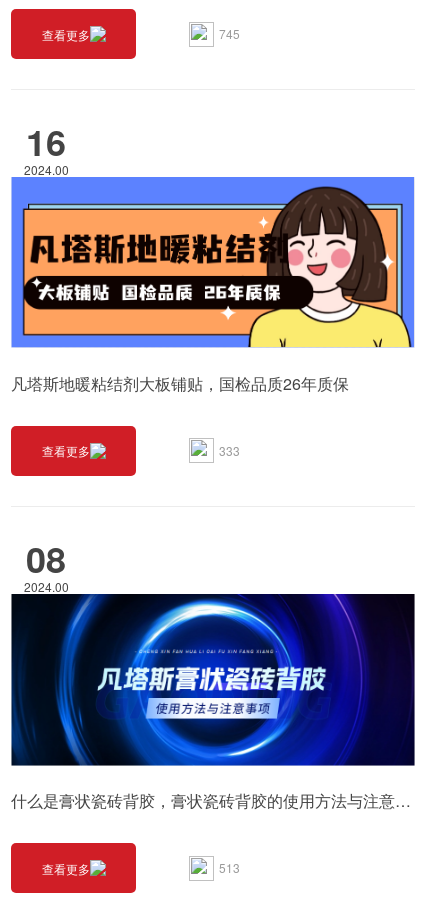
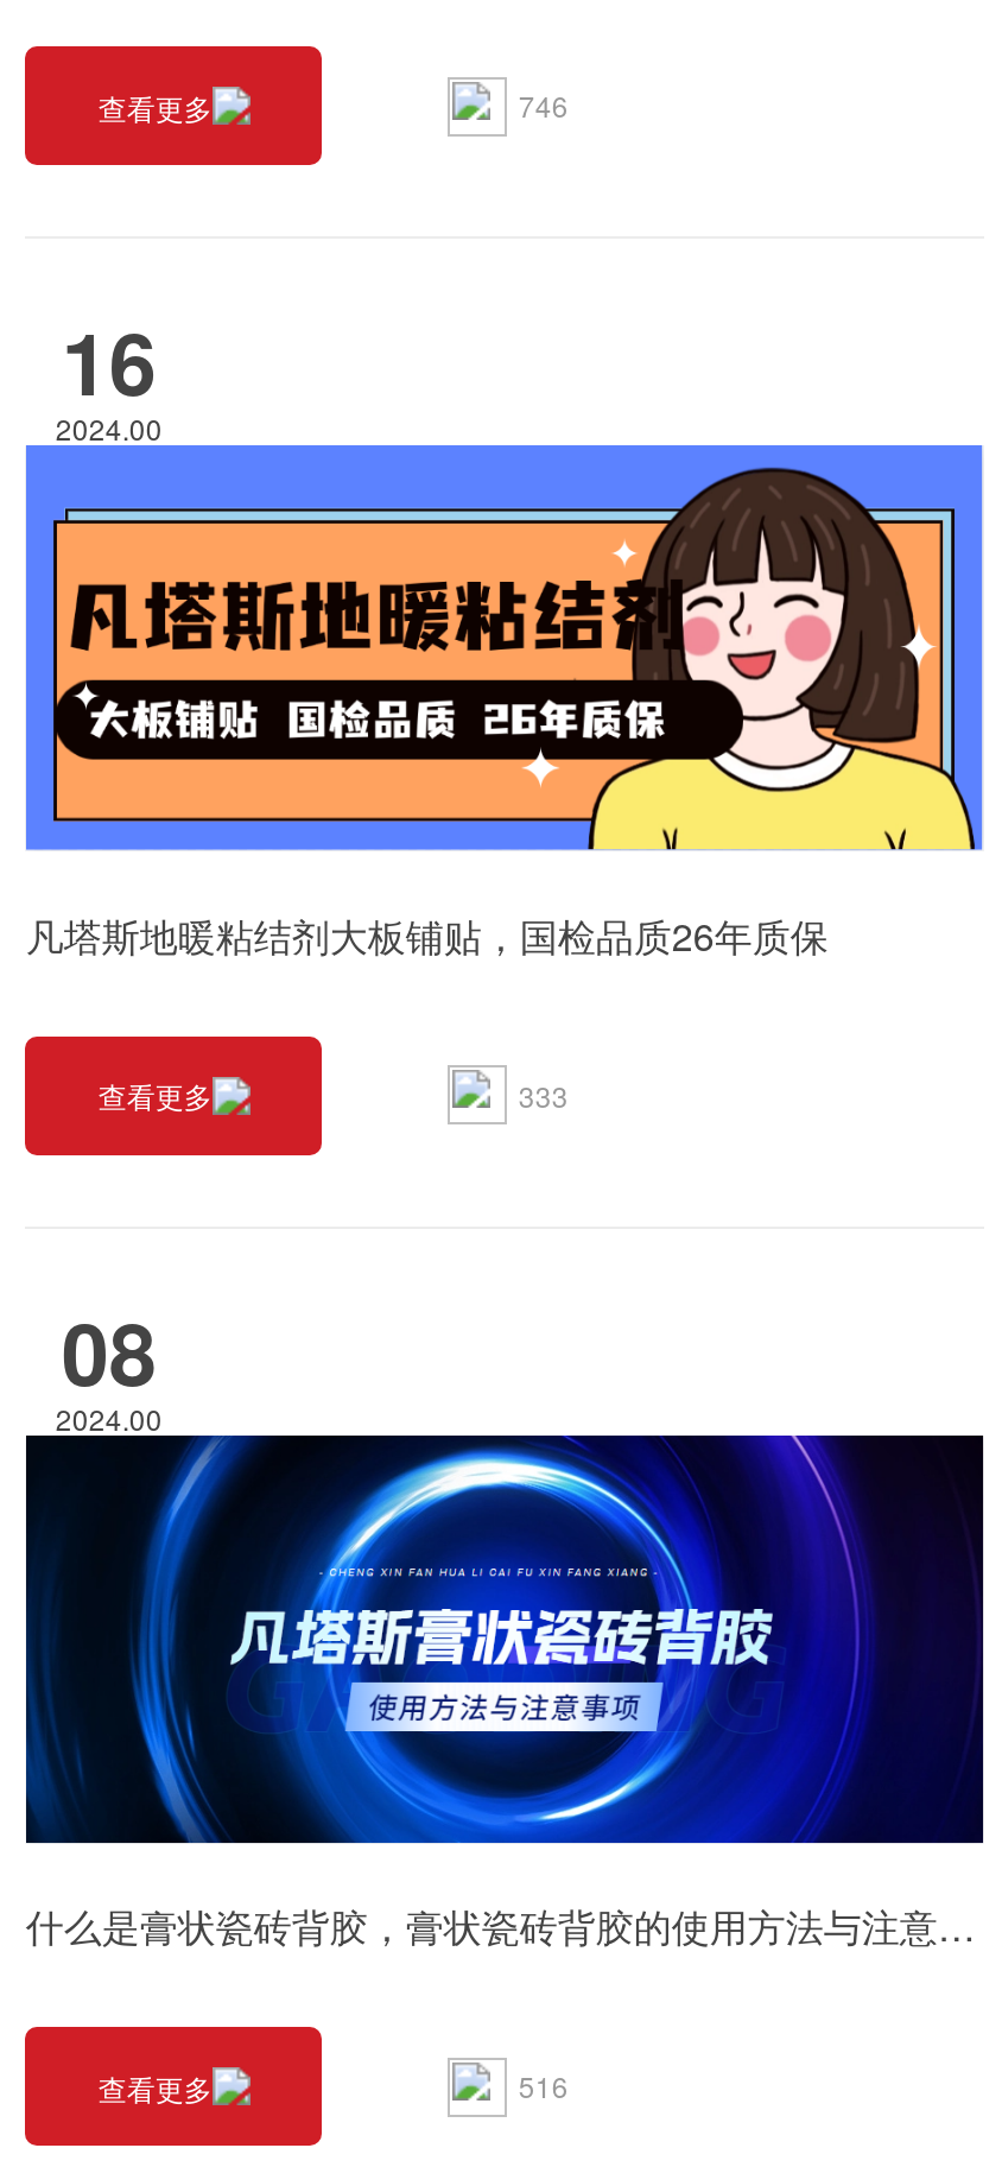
- 745
+ 746

- 513
+ 516
